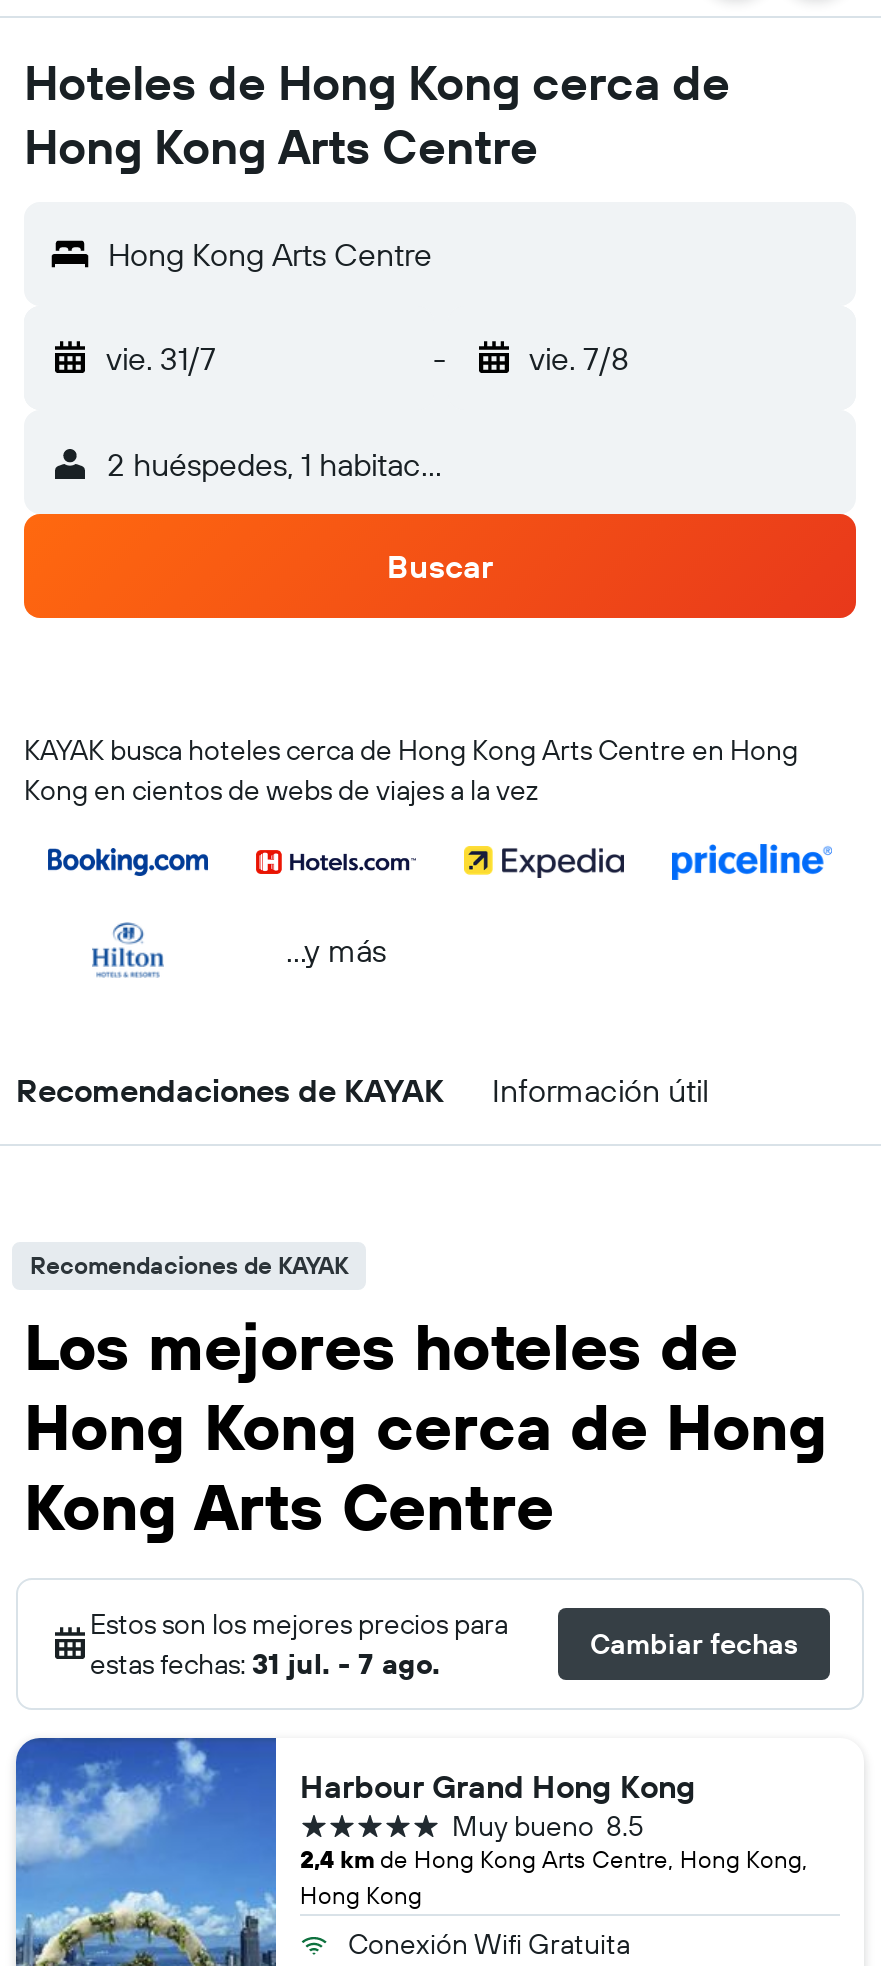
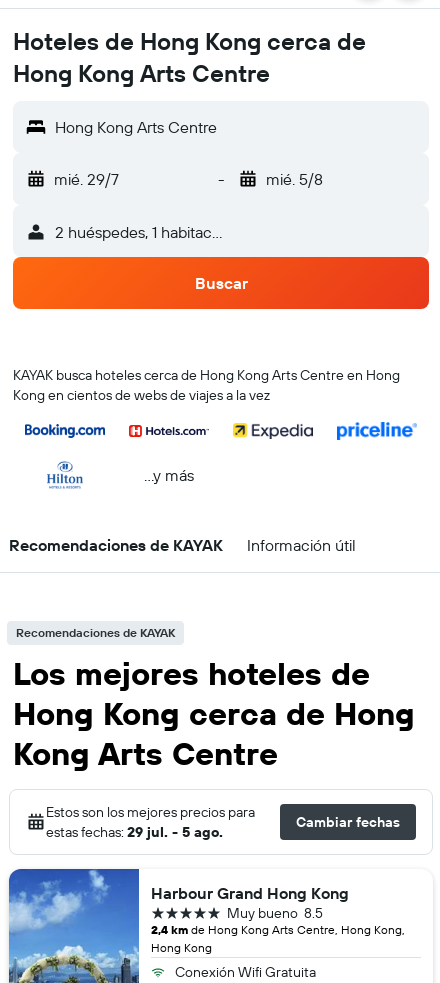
- vie. 31/7
+ mié. 29/7

- vie. 7/8
+ mié. 5/8

- estas fechas: 31 jul. - 7 ago.
+ estas fechas: 29 jul. - 5 ago.
